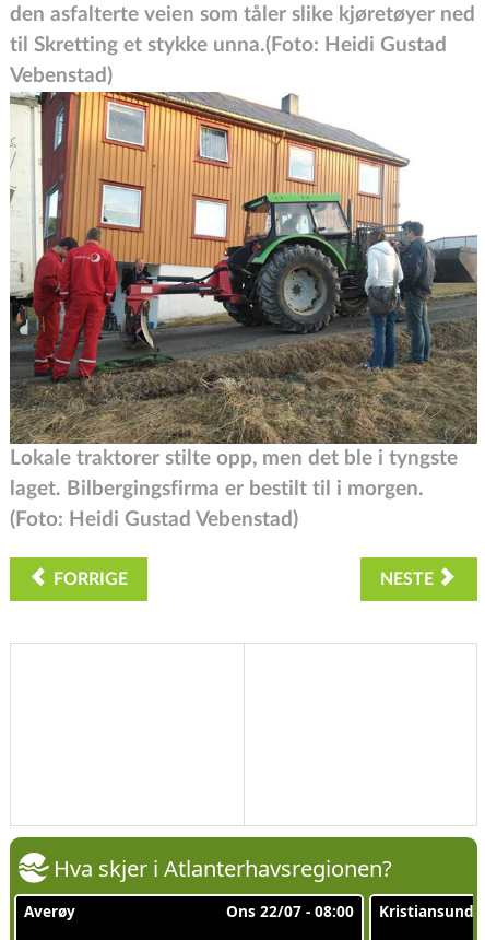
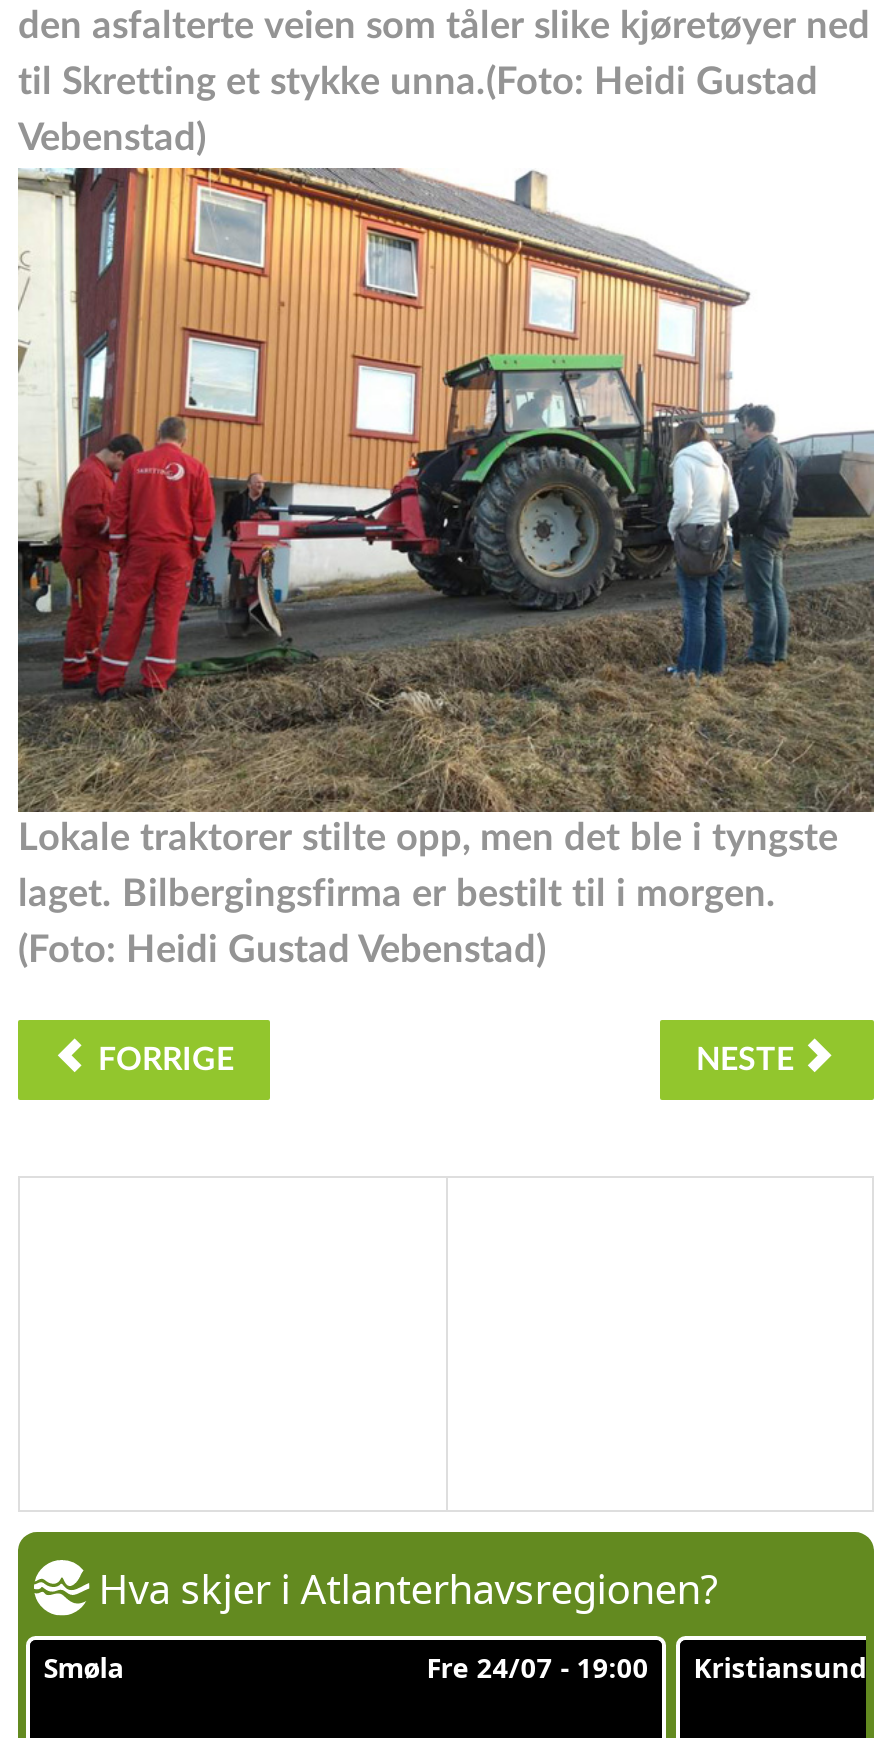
- Averøy
- Ons 22/07 - 08:00
+ Smøla
+ Fre 24/07 - 19:00
